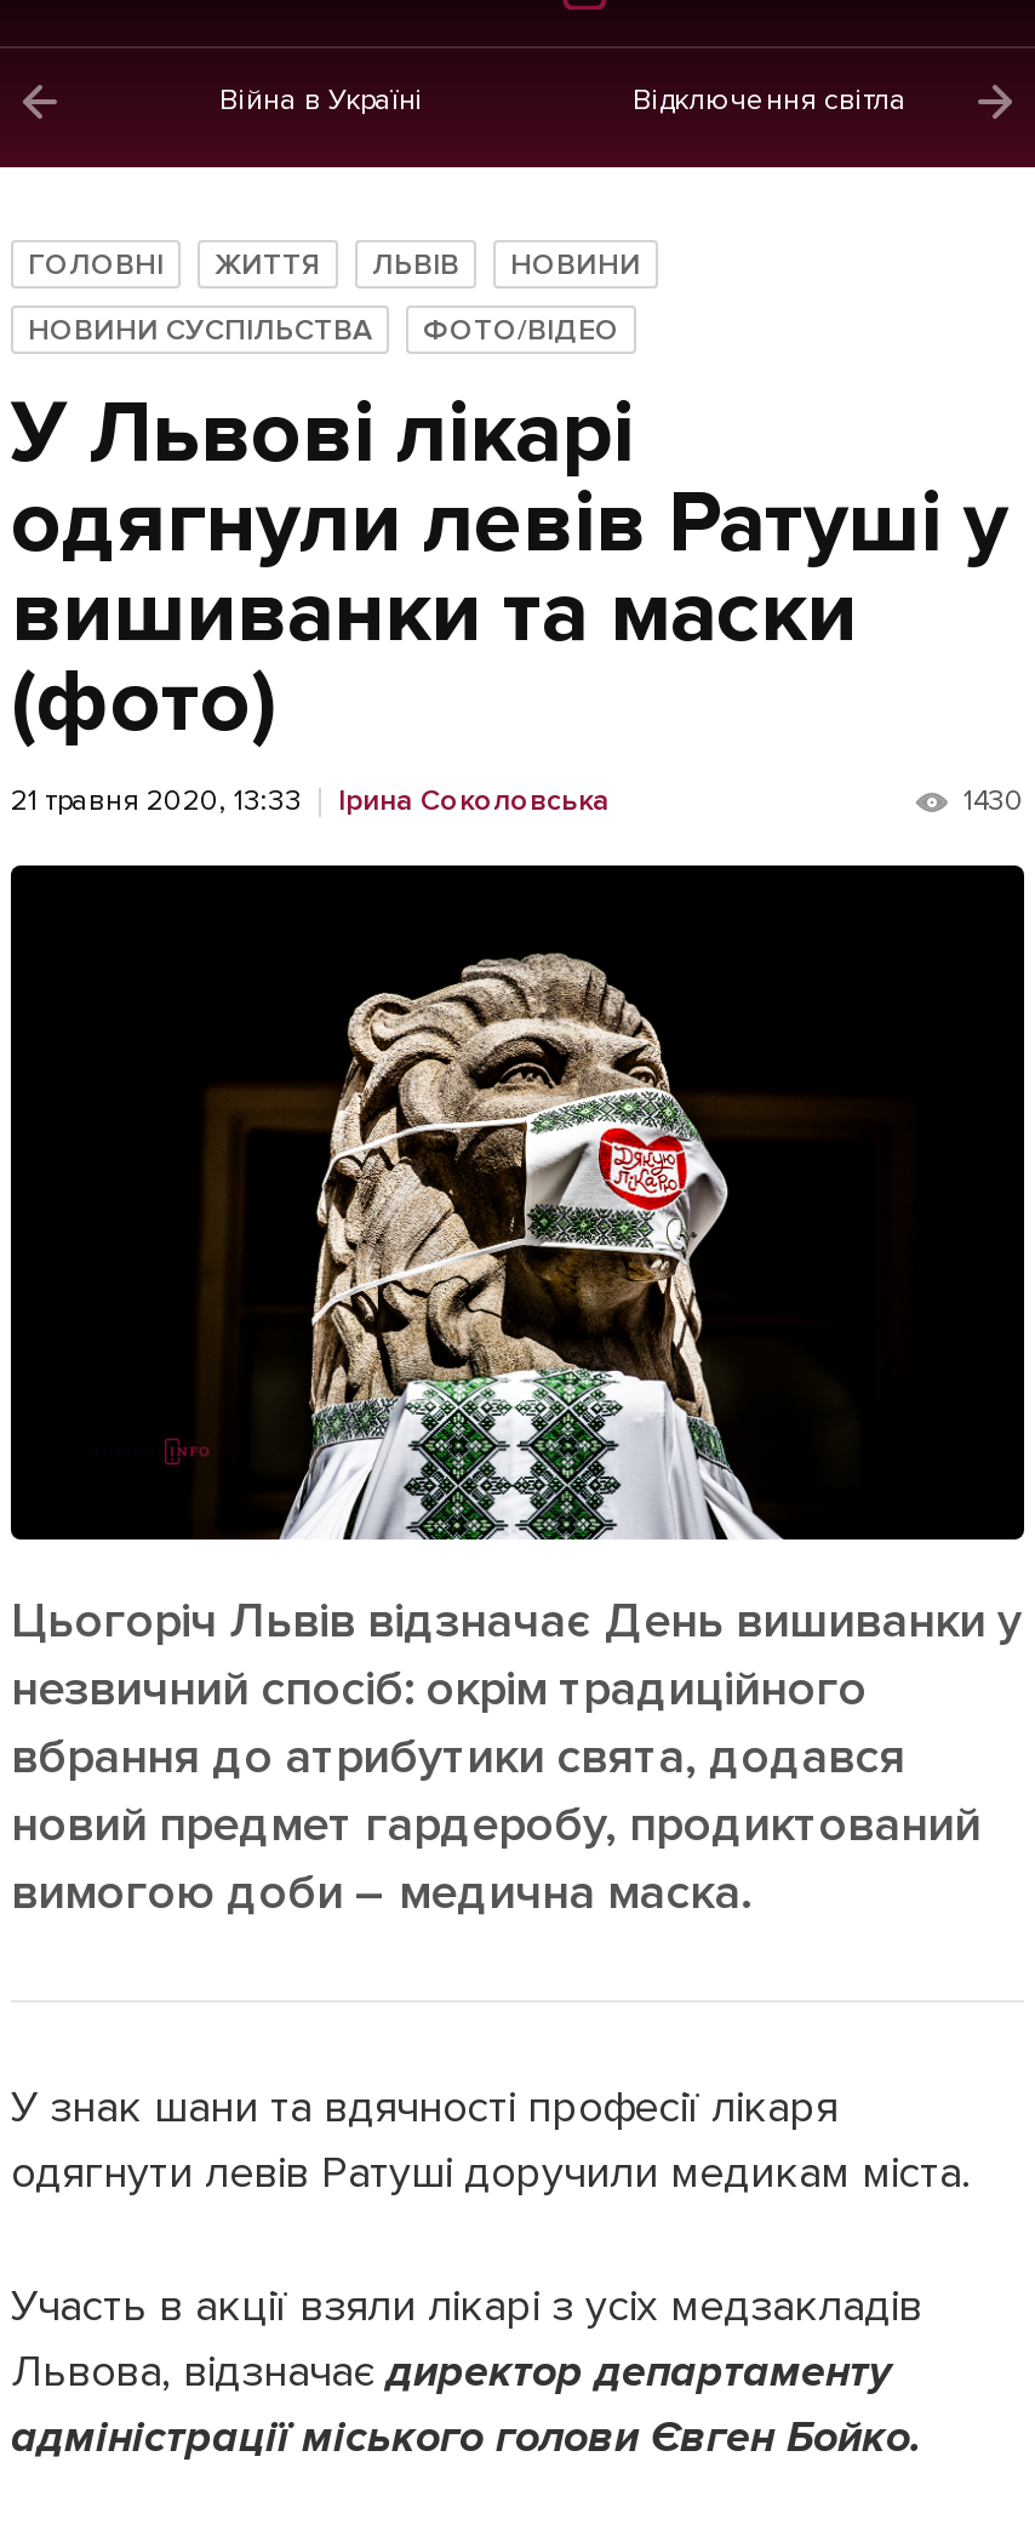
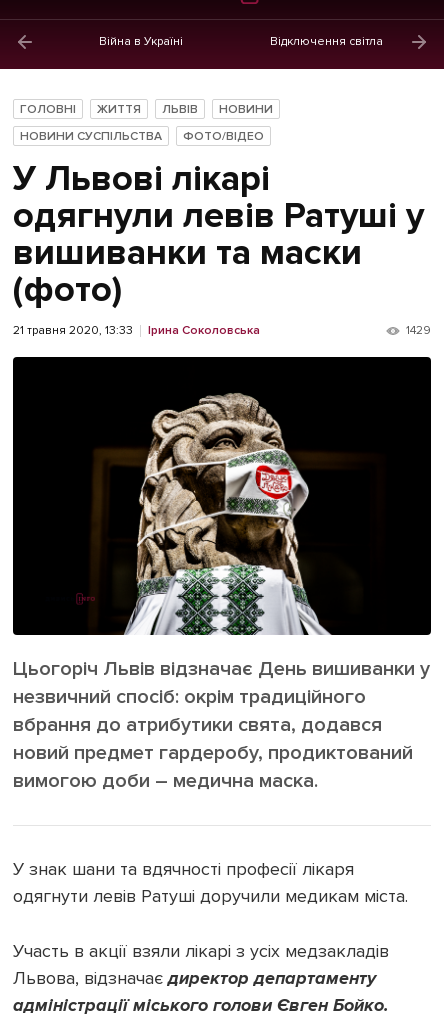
- 1430
+ 1429
